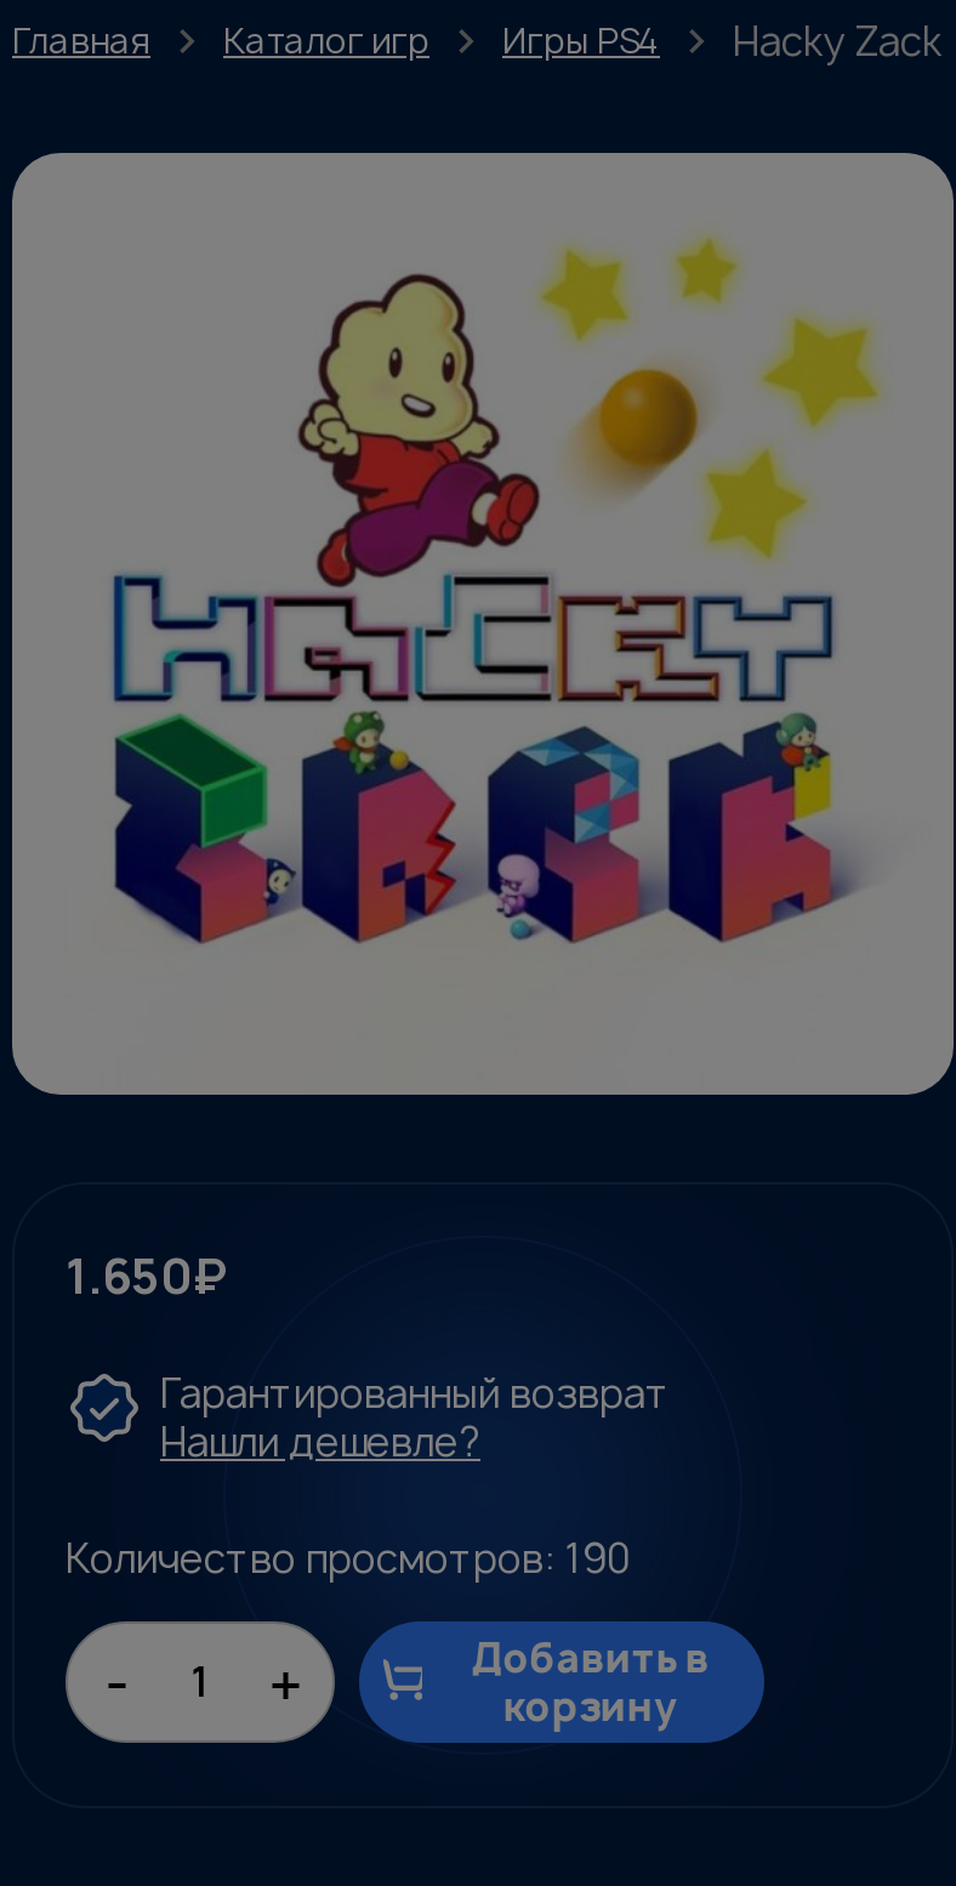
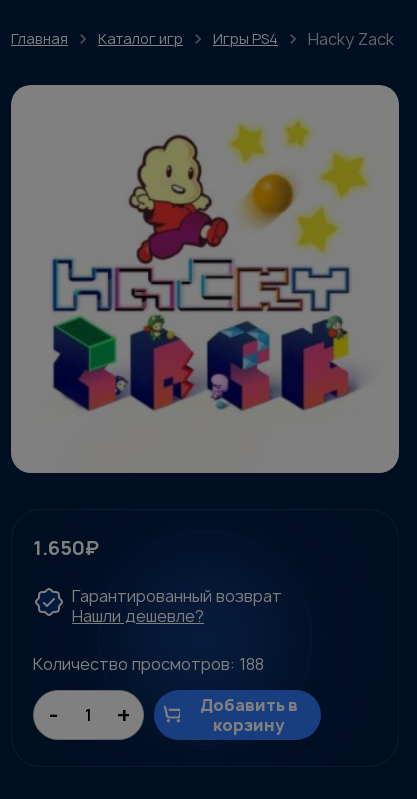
- Количество просмотров: 190
+ Количество просмотров: 188
